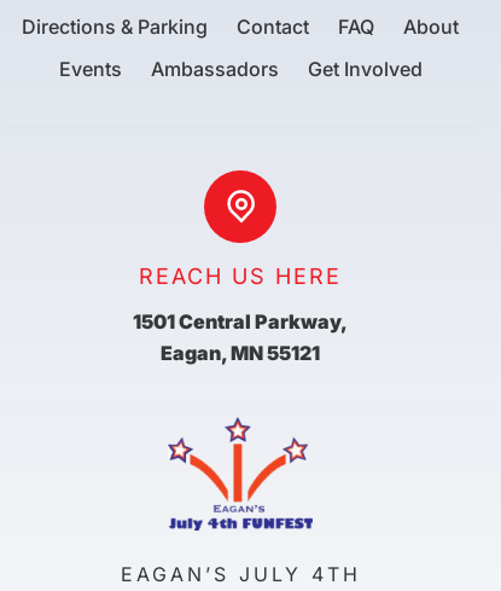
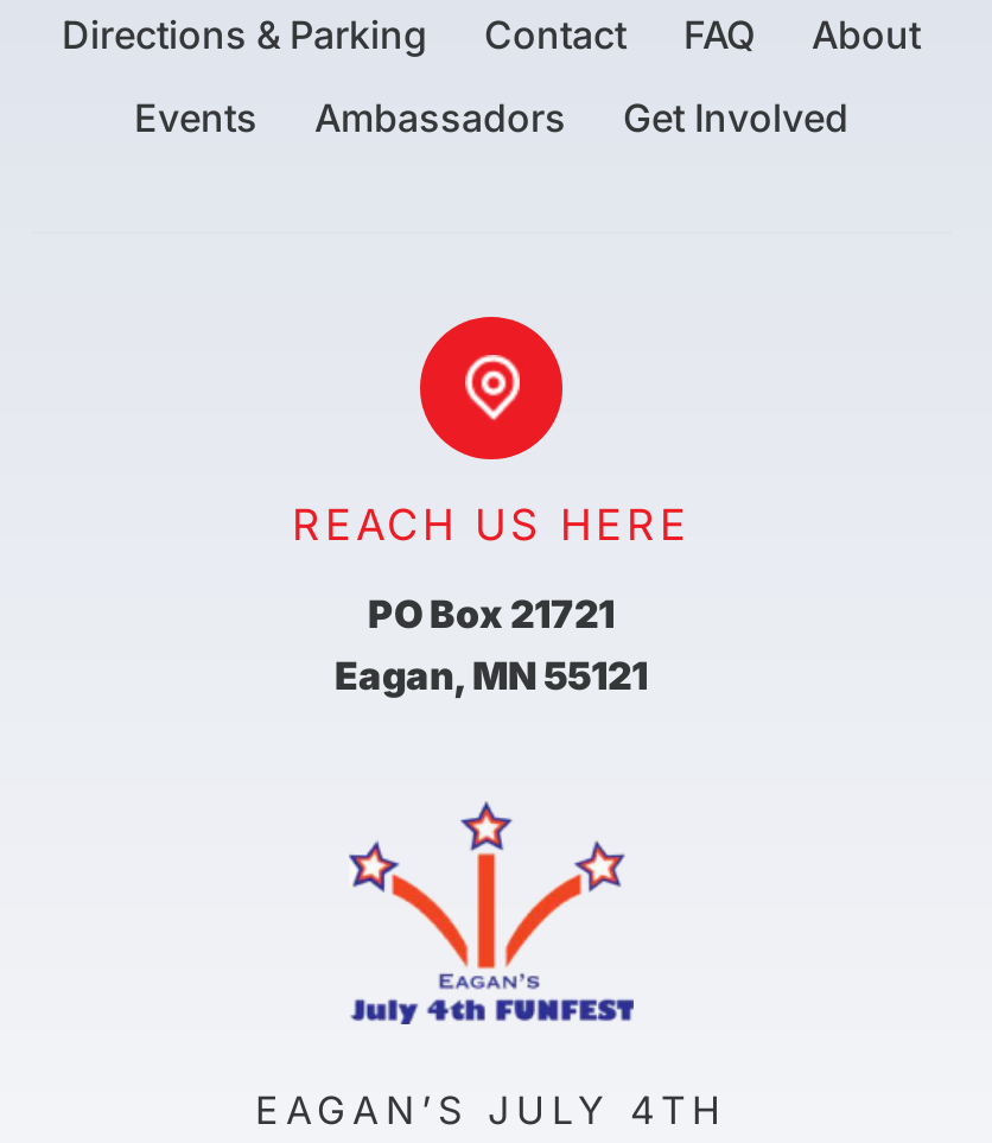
- 1501 Central Parkway,
+ PO Box 21721
